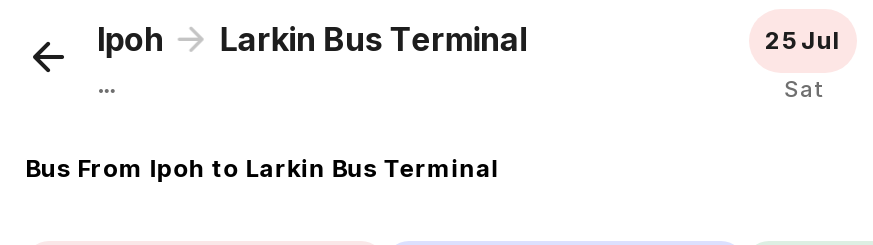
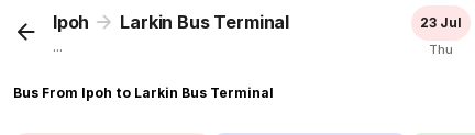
- 25 Jul
+ 23 Jul

- Sat
+ Thu
